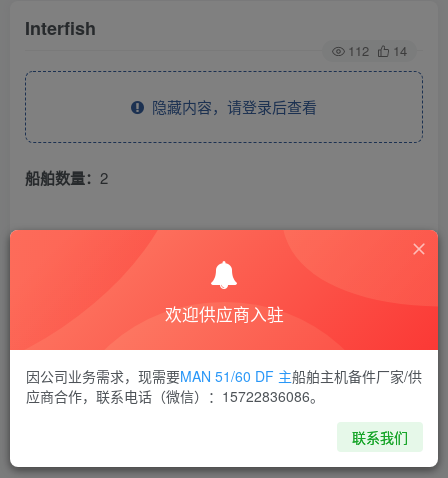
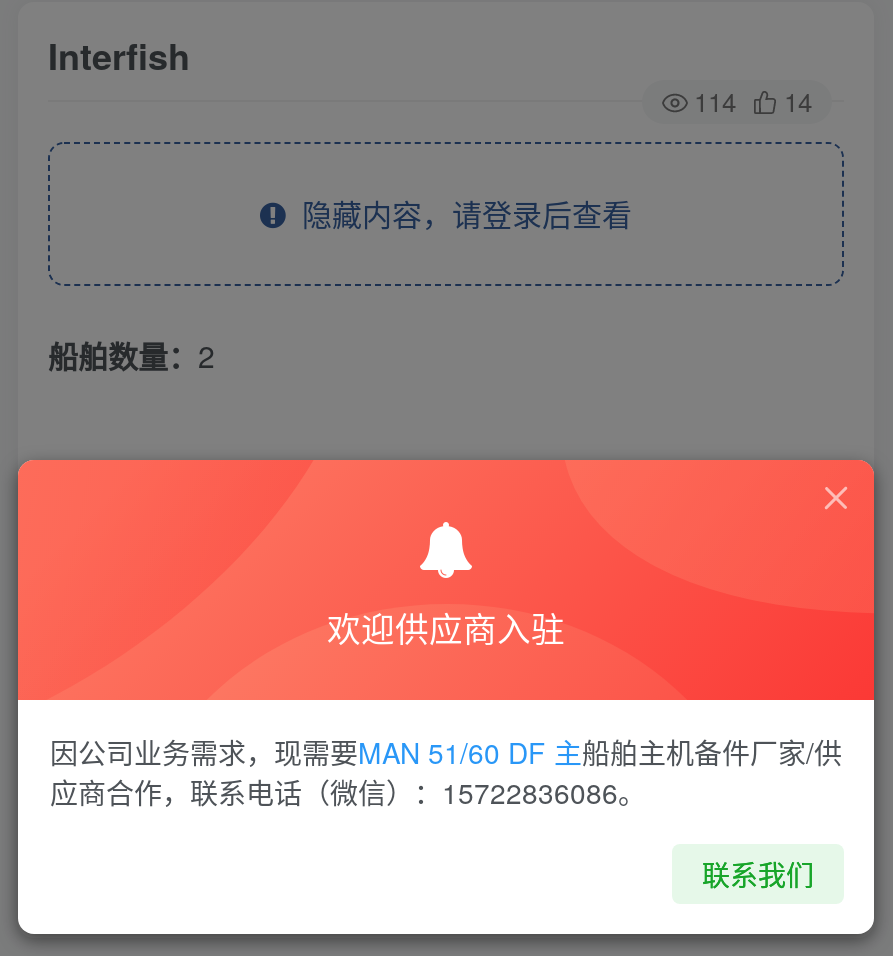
- 112 14
+ 114 14
